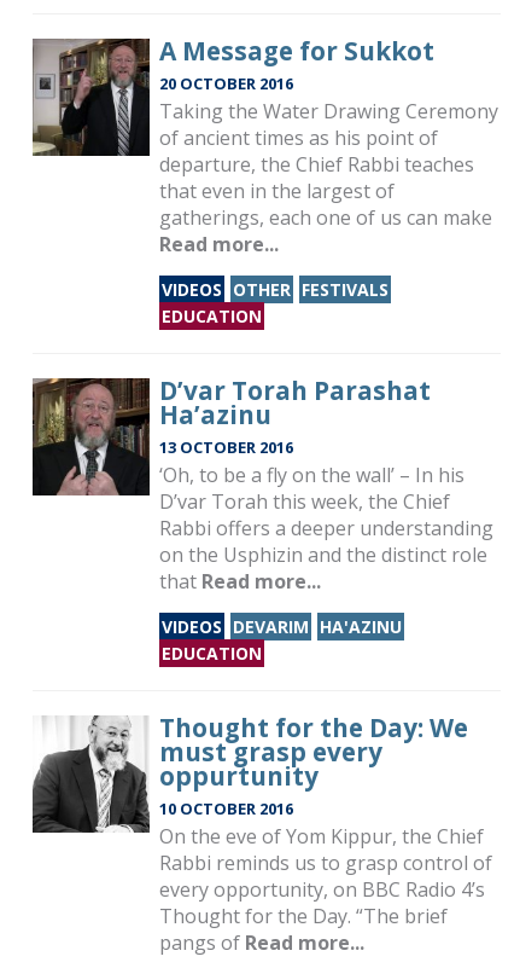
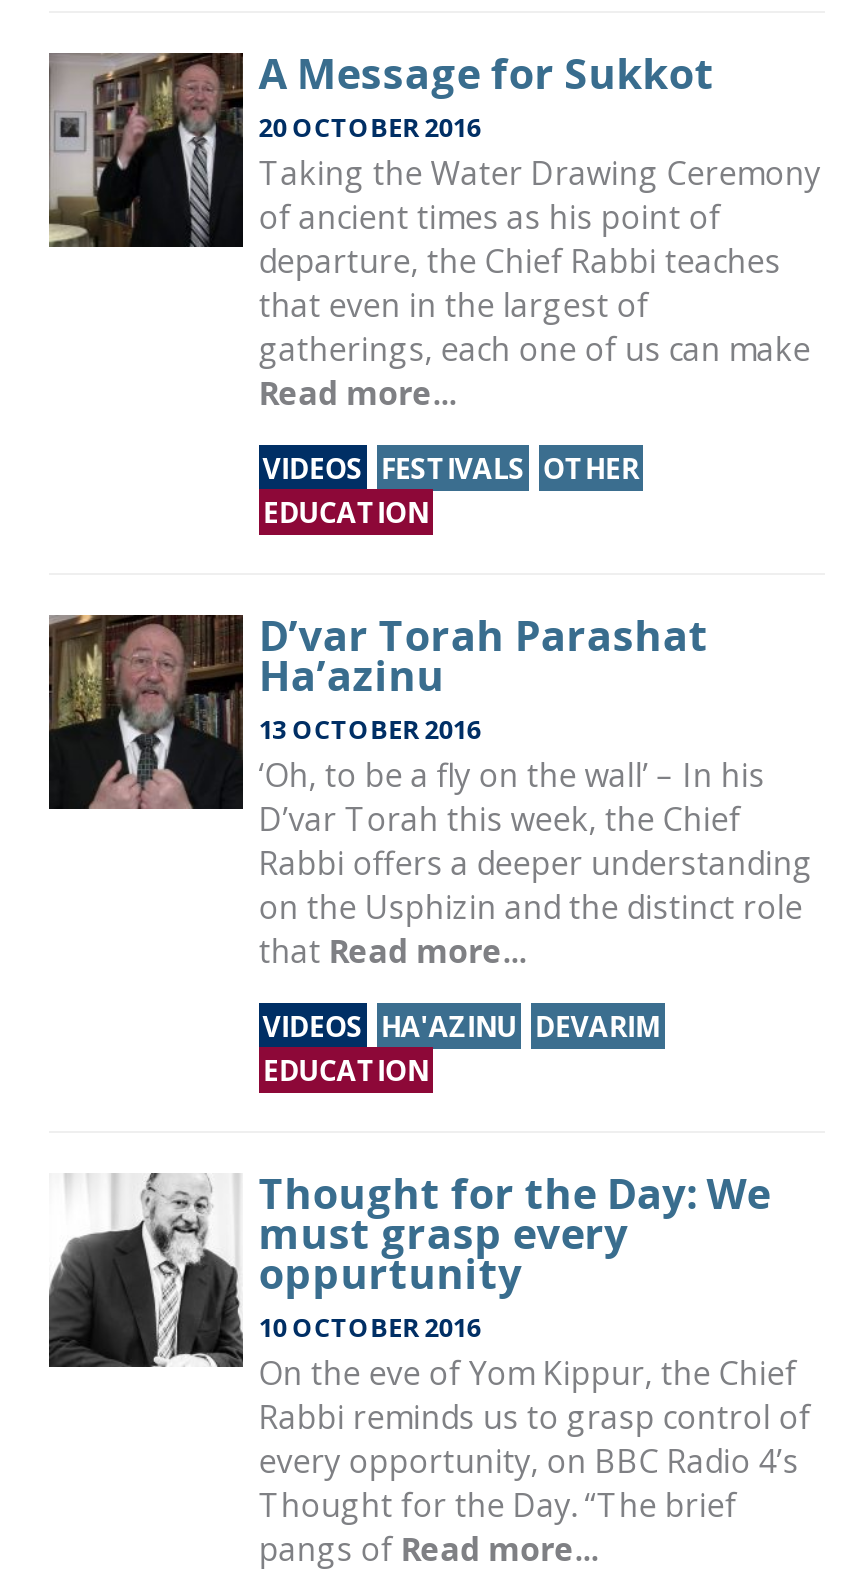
- VIDEOS OTHER FESTIVALS
+ VIDEOS FESTIVALS OTHER

- VIDEOS DEVARIM HA'AZINU
+ VIDEOS HA'AZINU DEVARIM
